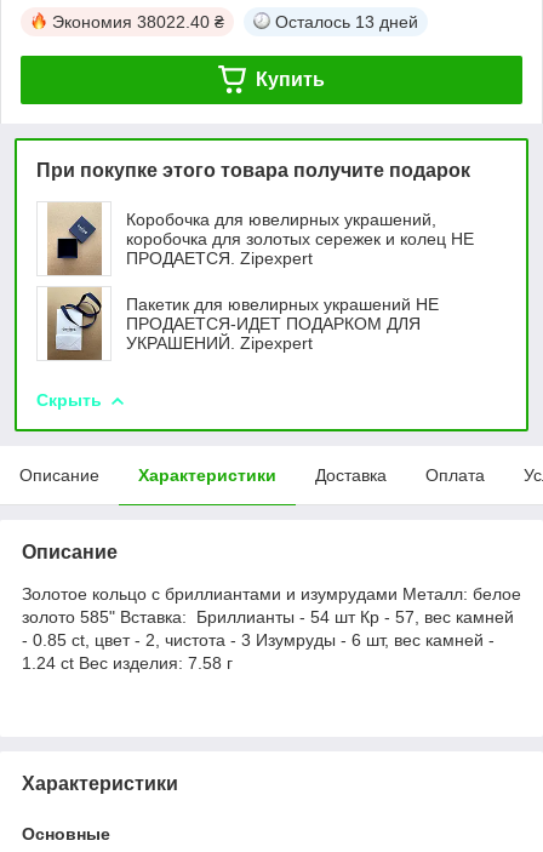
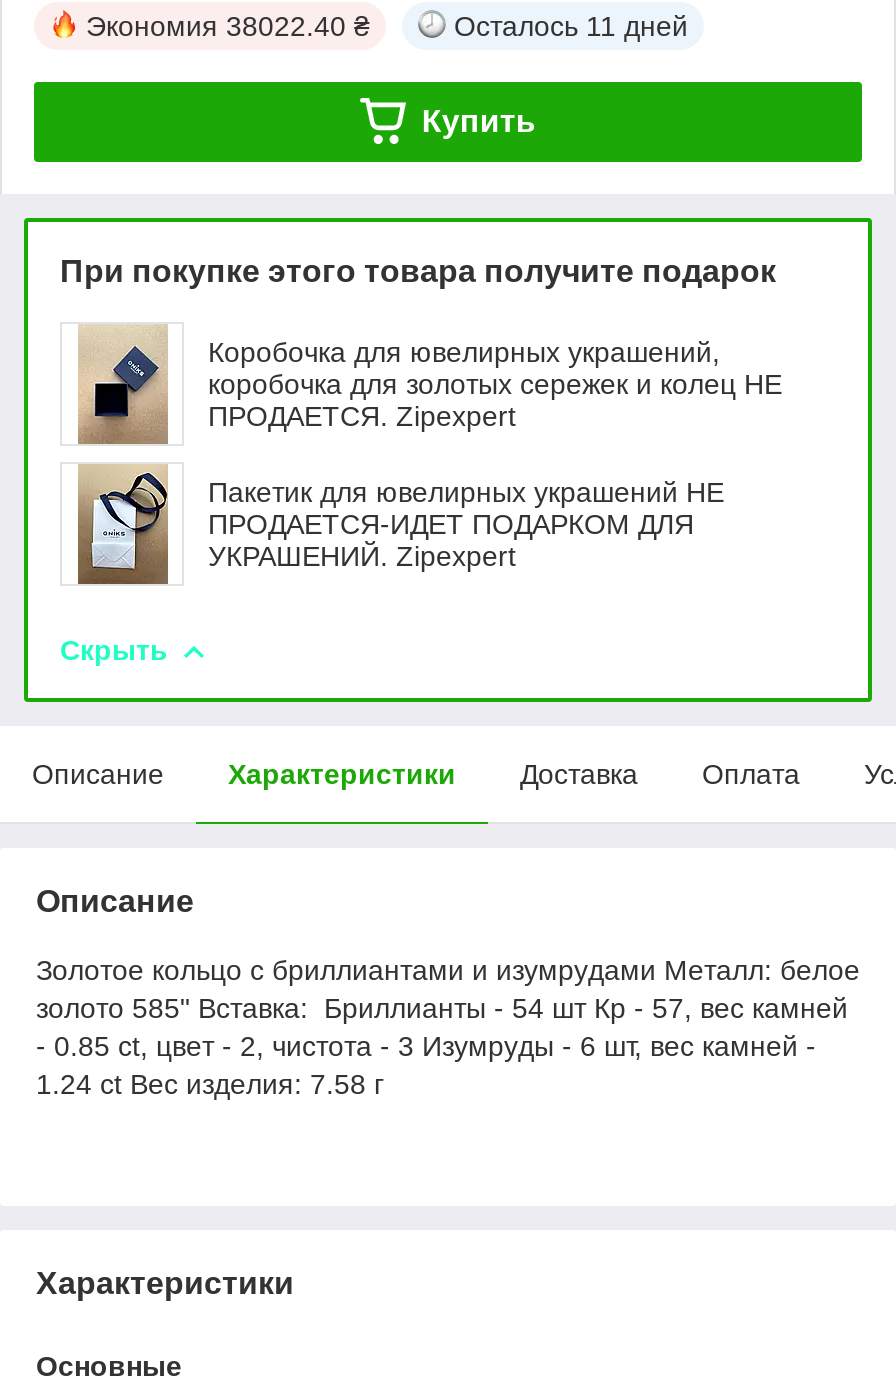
- Осталось 13 дней
+ Осталось 11 дней
